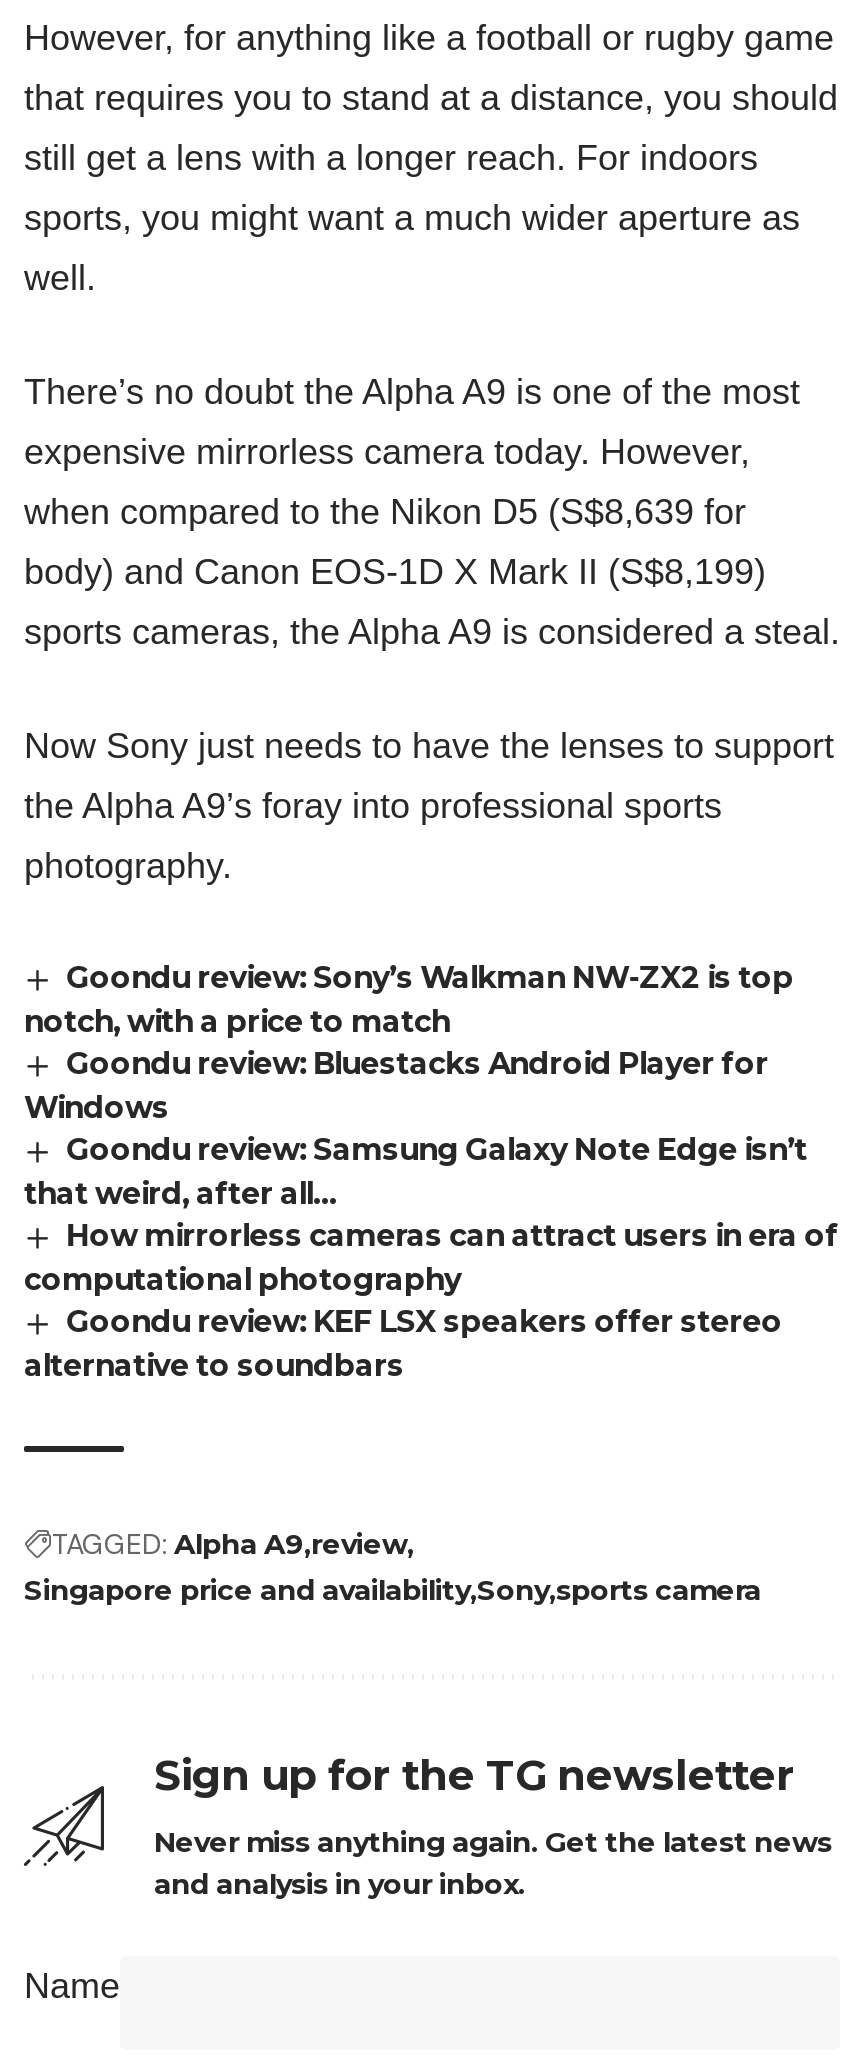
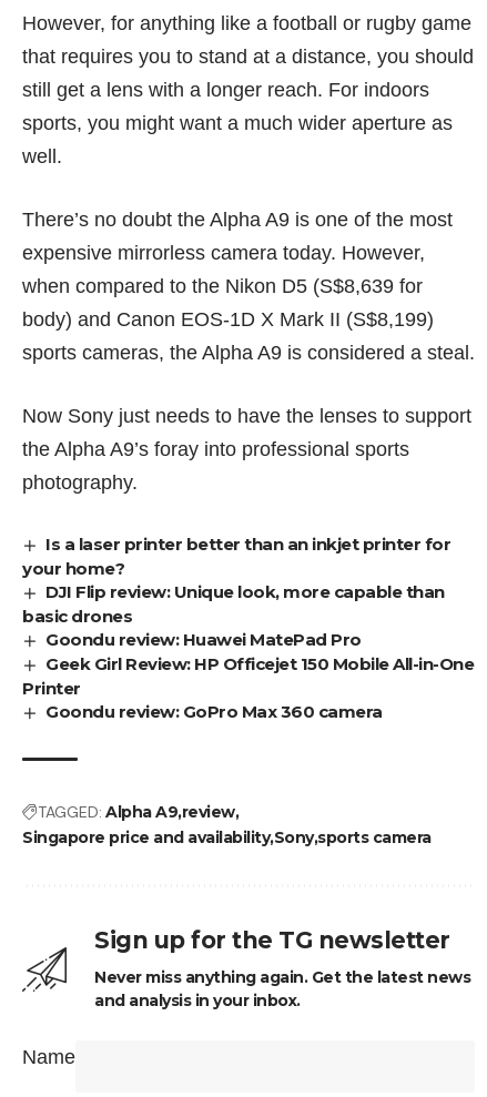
- Goondu review: Sony’s Walkman NW-ZX2 is top
- notch, with a price to match
- Goondu review: Bluestacks Android Player for
- Windows
- Goondu review: Samsung Galaxy Note Edge isn’t
- that weird, after all…
- How mirrorless cameras can attract users in era of
- computational photography
- Goondu review: KEF LSX speakers offer stereo
- alternative to soundbars
+ Is a laser printer better than an inkjet printer for
+ your home?
+ DJI Flip review: Unique look, more capable than
+ basic drones
+ Goondu review: Huawei MatePad Pro
+ Geek Girl Review: HP Officejet 150 Mobile All-in-One
+ Printer
+ Goondu review: GoPro Max 360 camera
